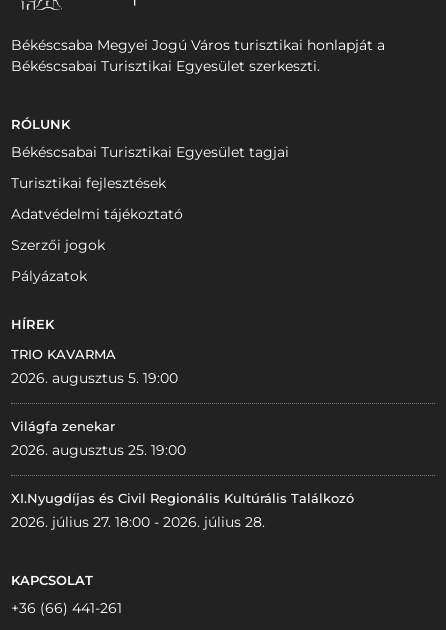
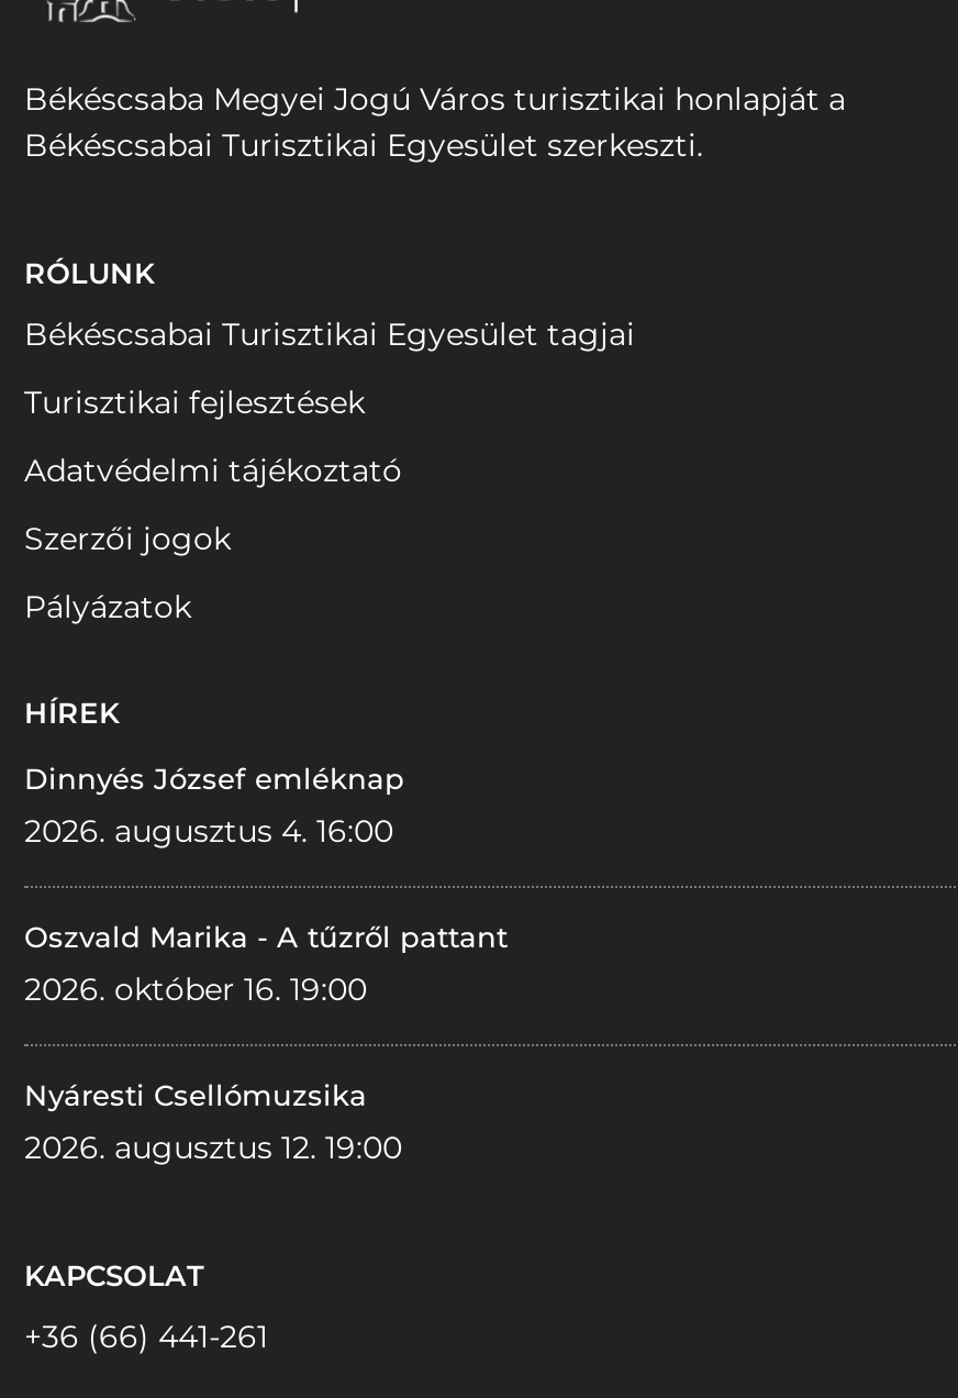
- TRIO KAVARMA
- 2026. augusztus 5. 19:00
+ Dinnyés József emléknap
+ 2026. augusztus 4. 16:00

- Világfa zenekar
- 2026. augusztus 25. 19:00
+ Oszvald Marika - A tűzről pattant
+ 2026. október 16. 19:00

- XI.Nyugdíjas és Civil Regionális Kultúrális Találkozó
- 2026. július 27. 18:00 - 2026. július 28.
+ Nyáresti Csellómuzsika
+ 2026. augusztus 12. 19:00
